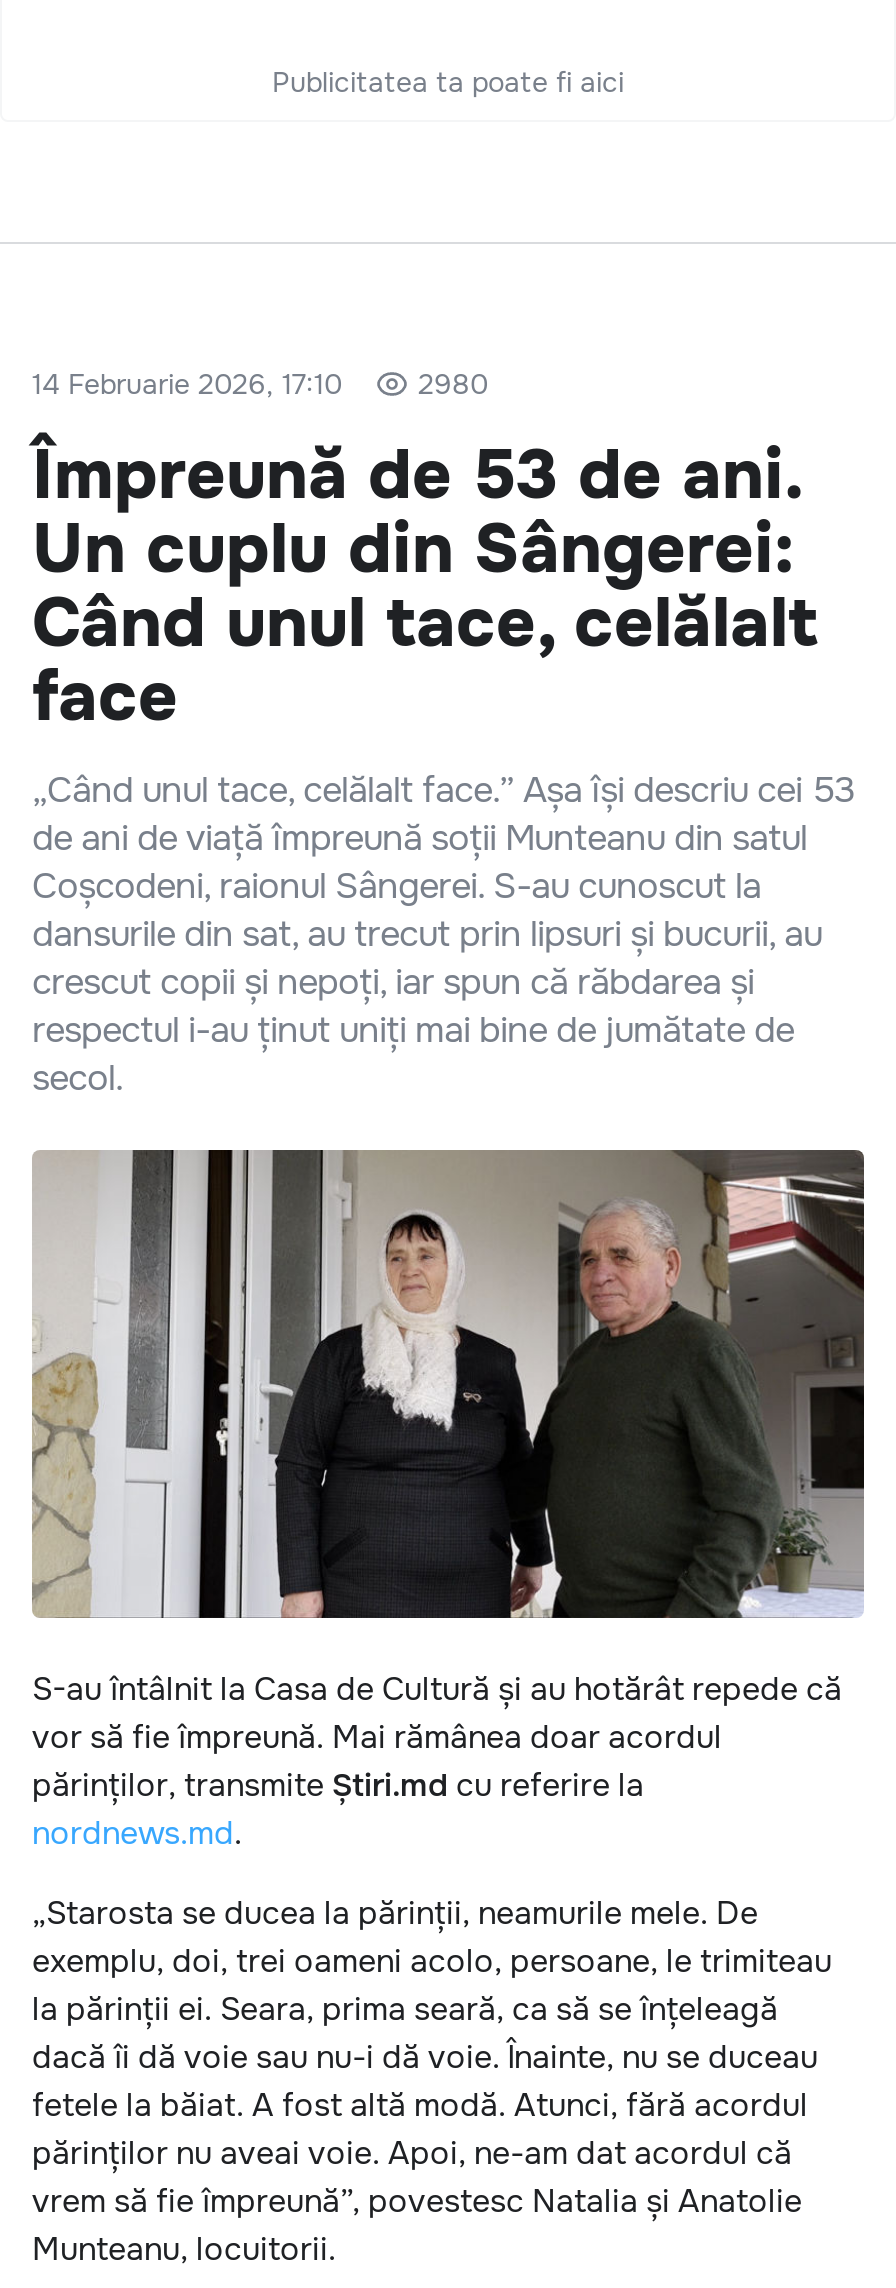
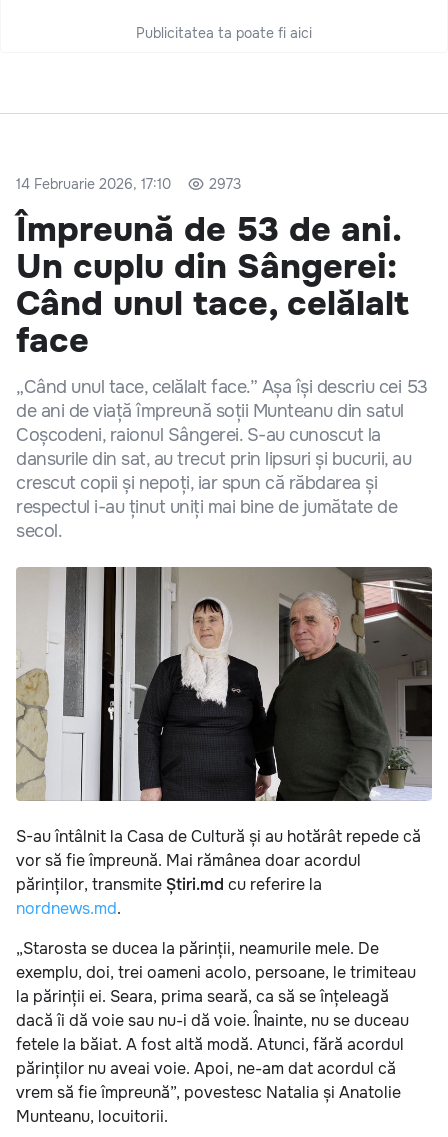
- 2980
+ 2973
